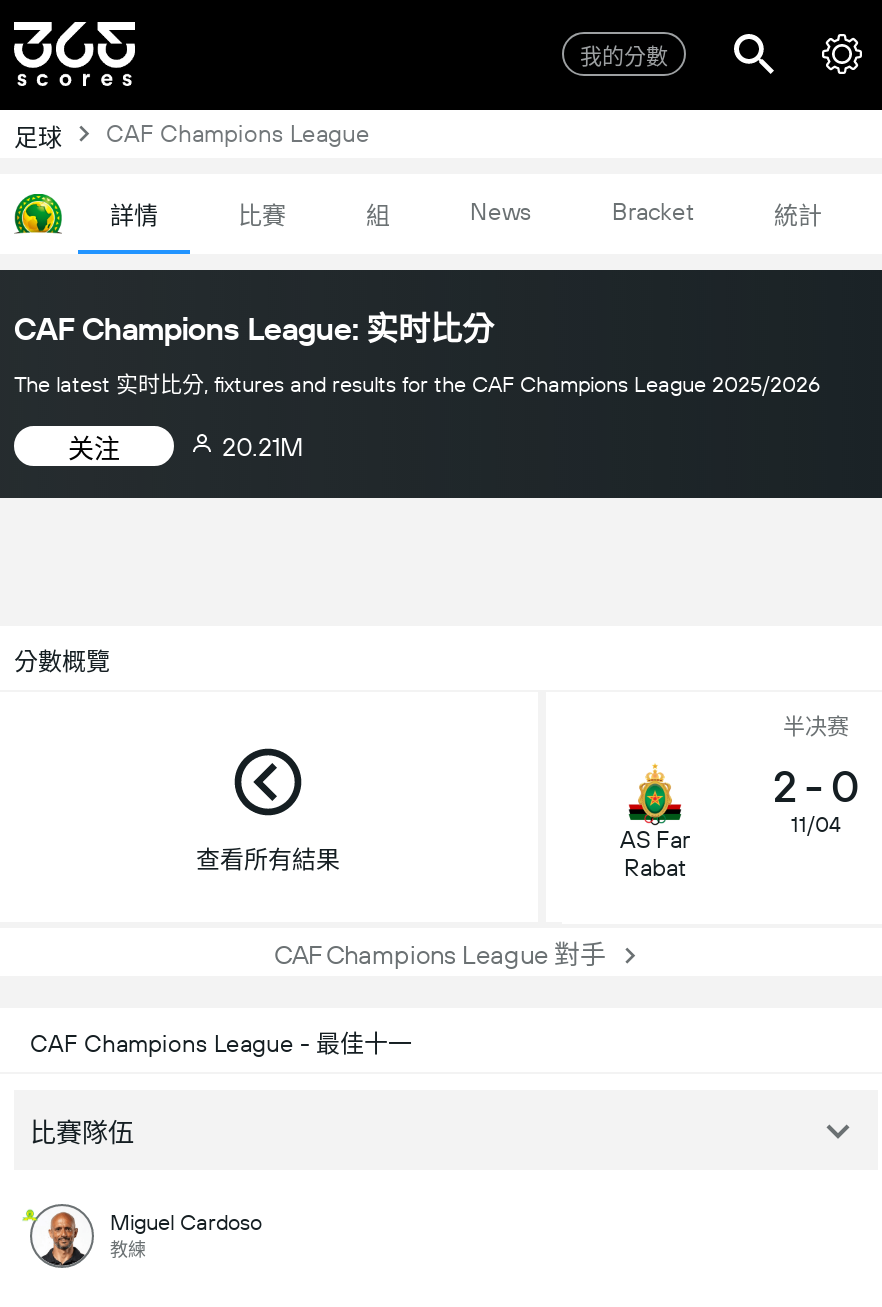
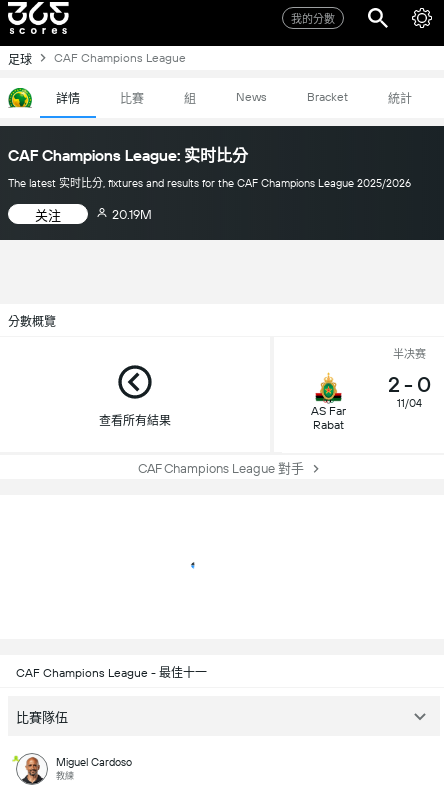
- 20.21M
+ 20.19M
